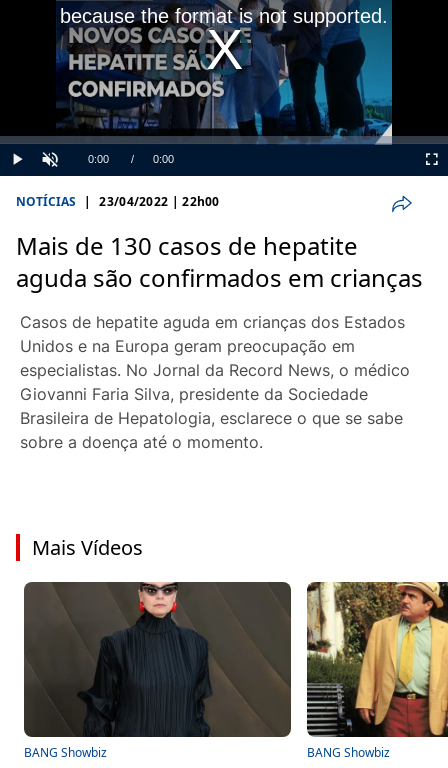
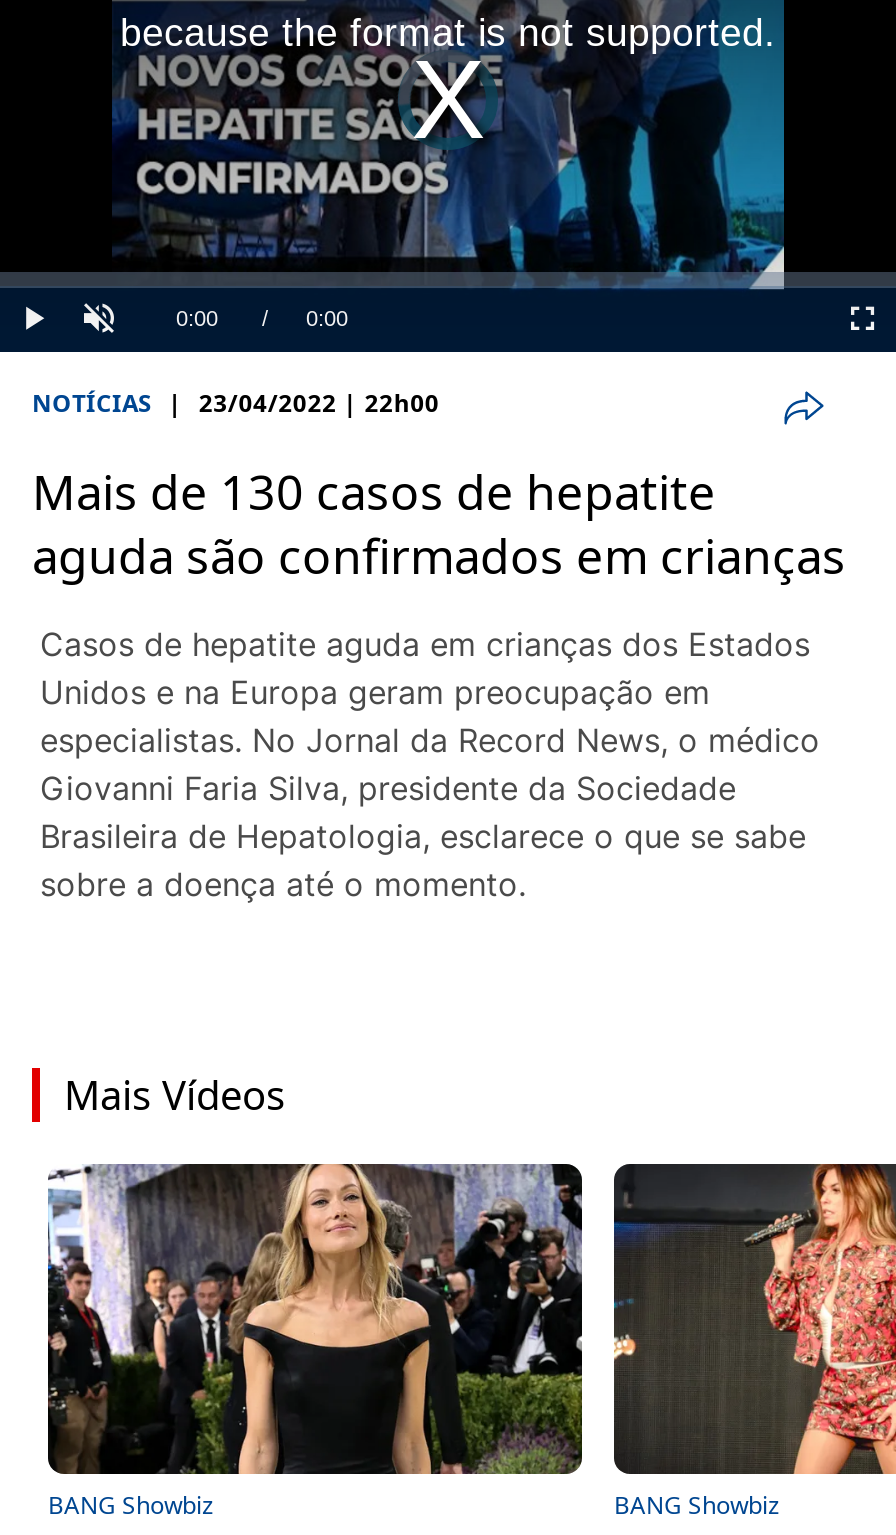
- [image]
+ [image]

- [image]
+ [image]
